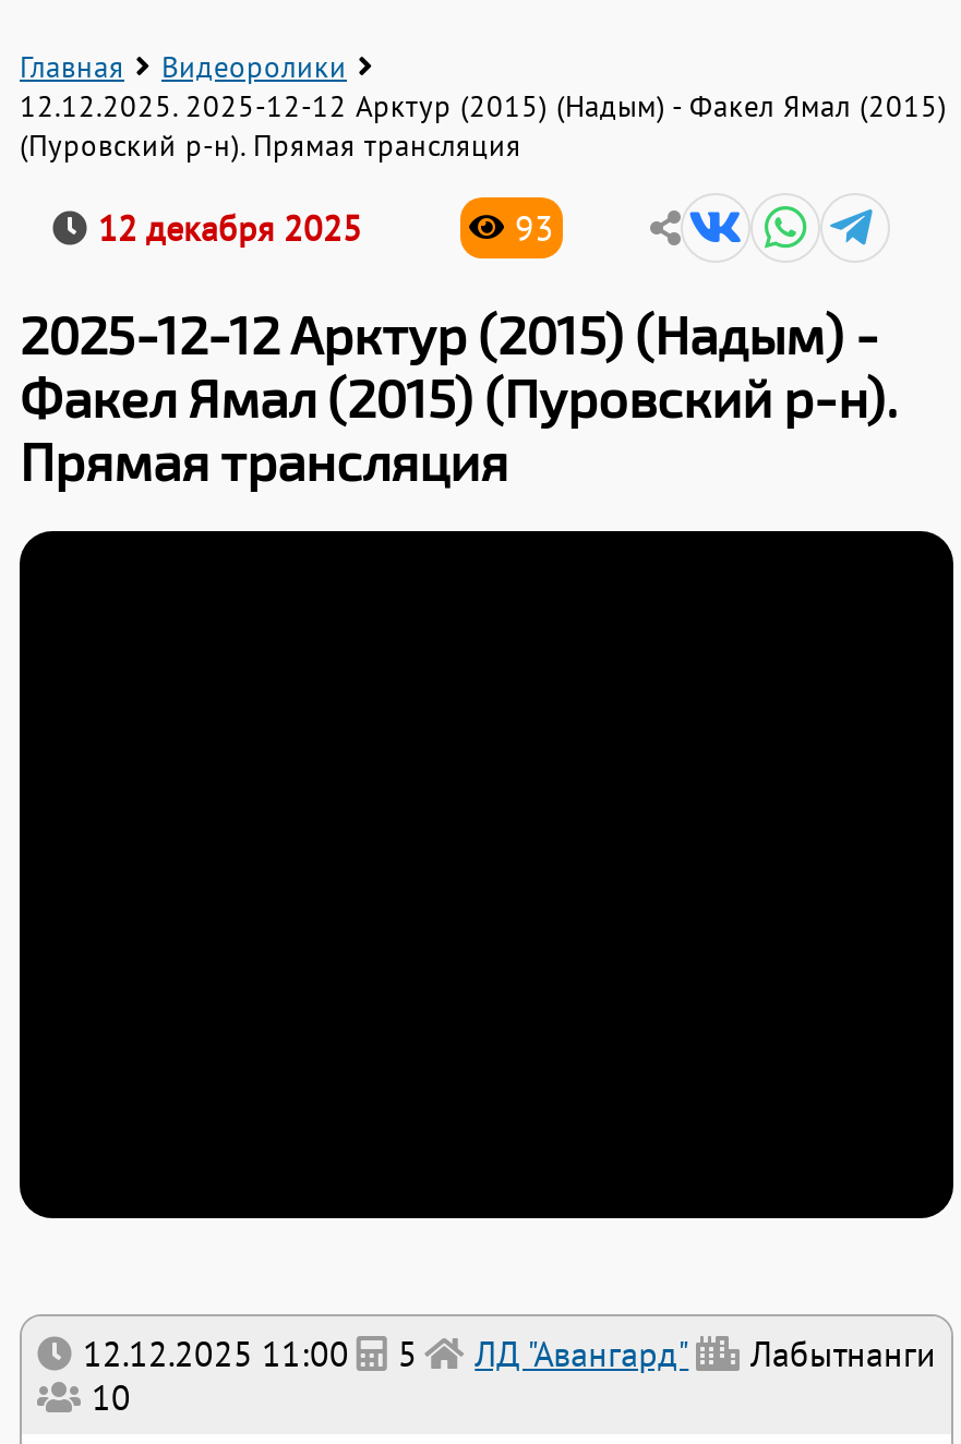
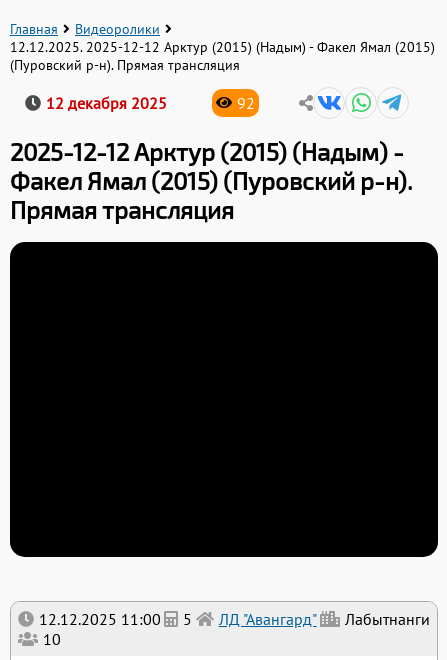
- 93
+ 92
